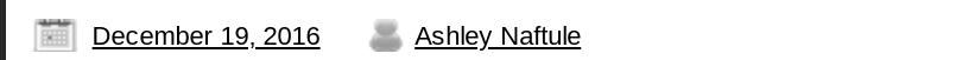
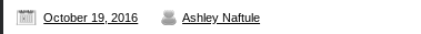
- December 19, 2016
+ October 19, 2016
